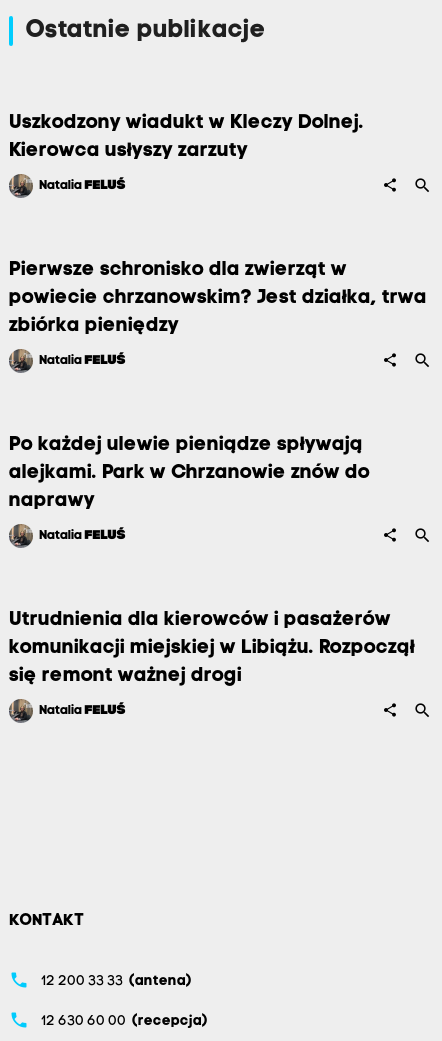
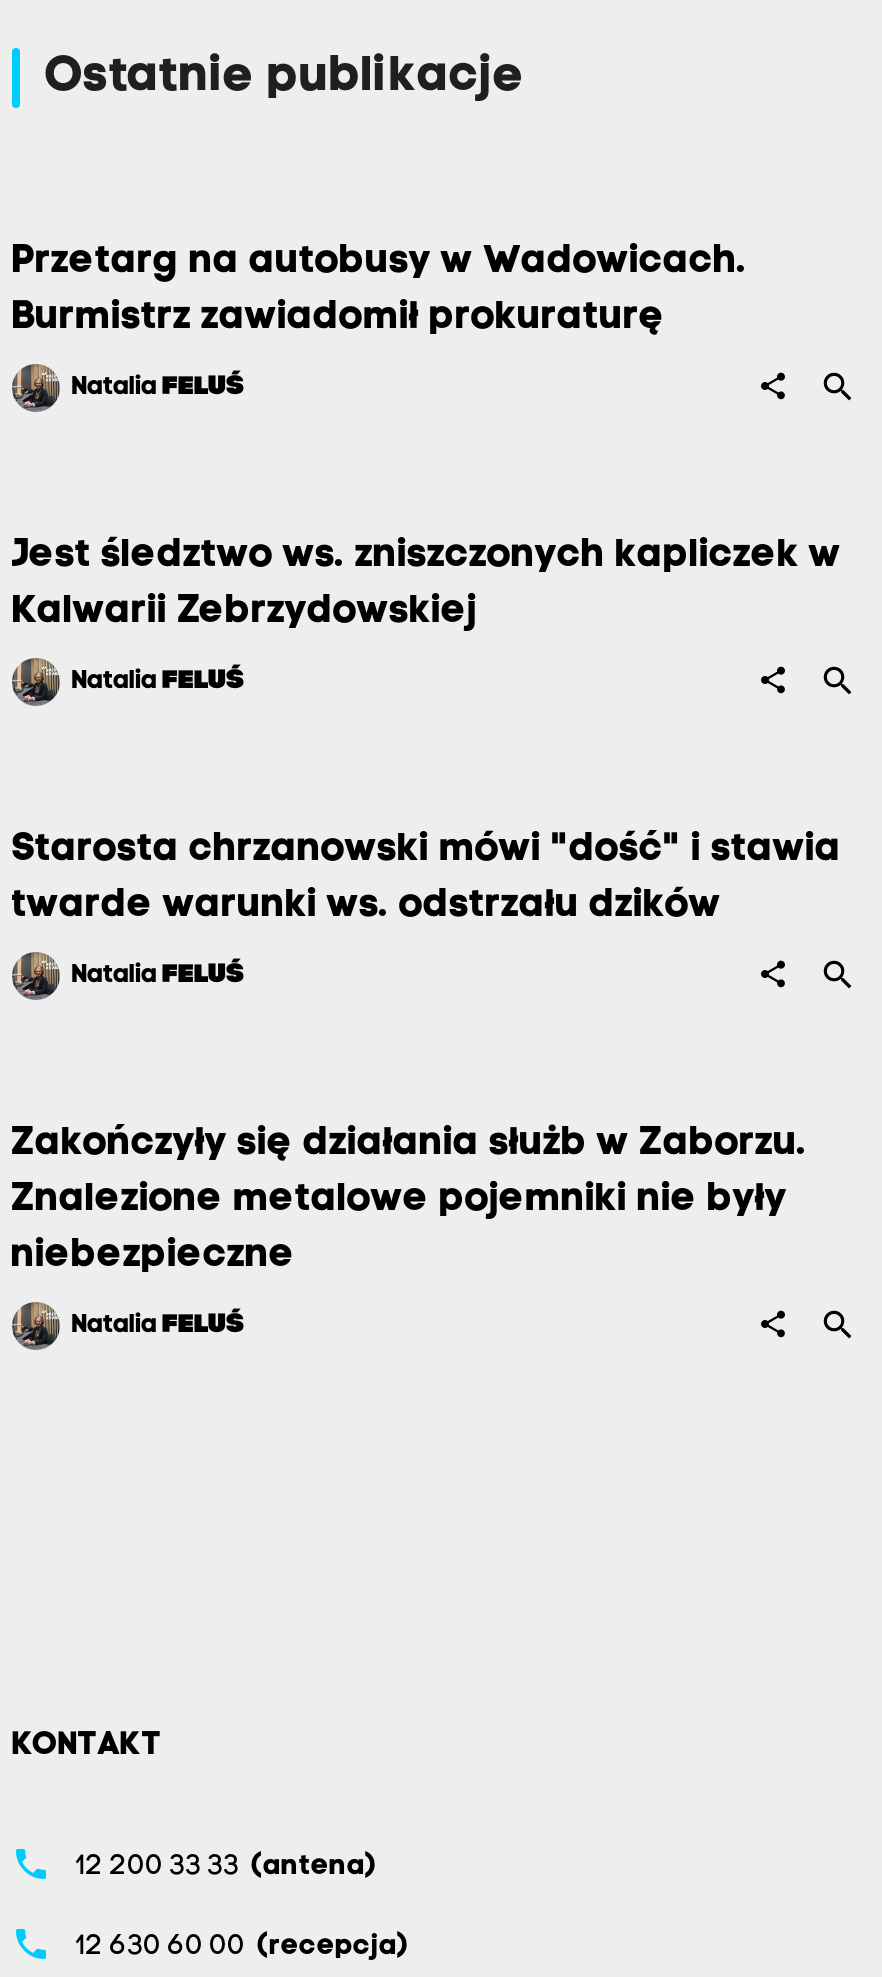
- Uszkodzony wiadukt w Kleczy Dolnej.
- Kierowca usłyszy zarzuty
+ Przetarg na autobusy w Wadowicach.
+ Burmistrz zawiadomił prokuraturę

- Pierwsze schronisko dla zwierząt w
- powiecie chrzanowskim? Jest działka, trwa
- zbiórka pieniędzy
+ Jest śledztwo ws. zniszczonych kapliczek w
+ Kalwarii Zebrzydowskiej

- Po każdej ulewie pieniądze spływają
- alejkami. Park w Chrzanowie znów do
- naprawy
+ Starosta chrzanowski mówi "dość" i stawia
+ twarde warunki ws. odstrzału dzików

- Utrudnienia dla kierowców i pasażerów
- komunikacji miejskiej w Libiążu. Rozpoczął
- się remont ważnej drogi
+ Zakończyły się działania służb w Zaborzu.
+ Znalezione metalowe pojemniki nie były
+ niebezpieczne
